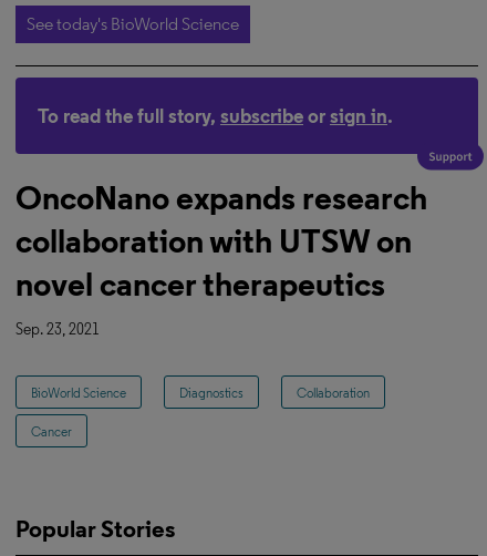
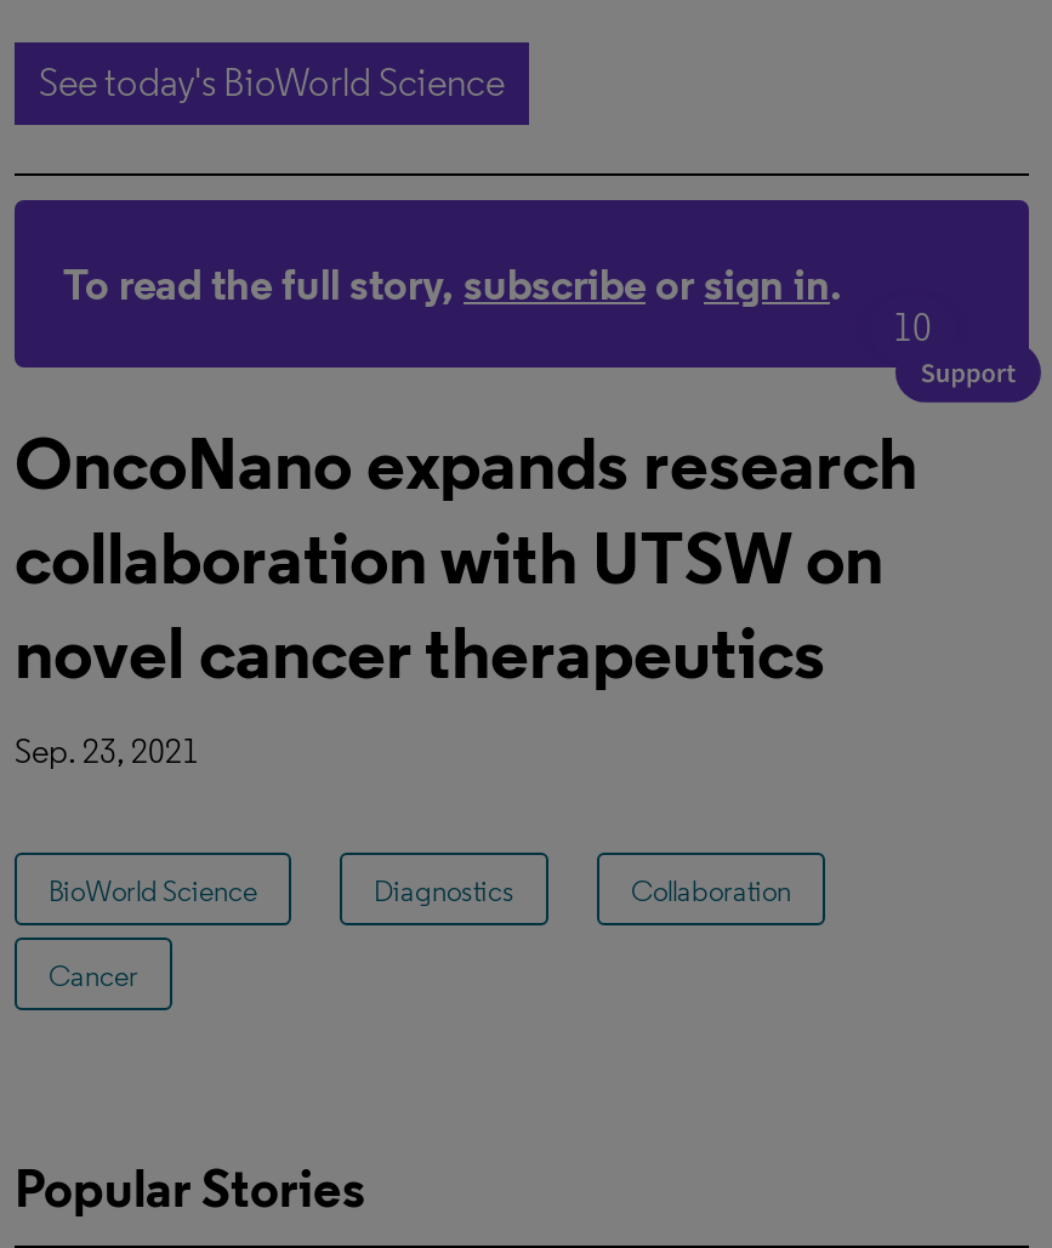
+ 10
